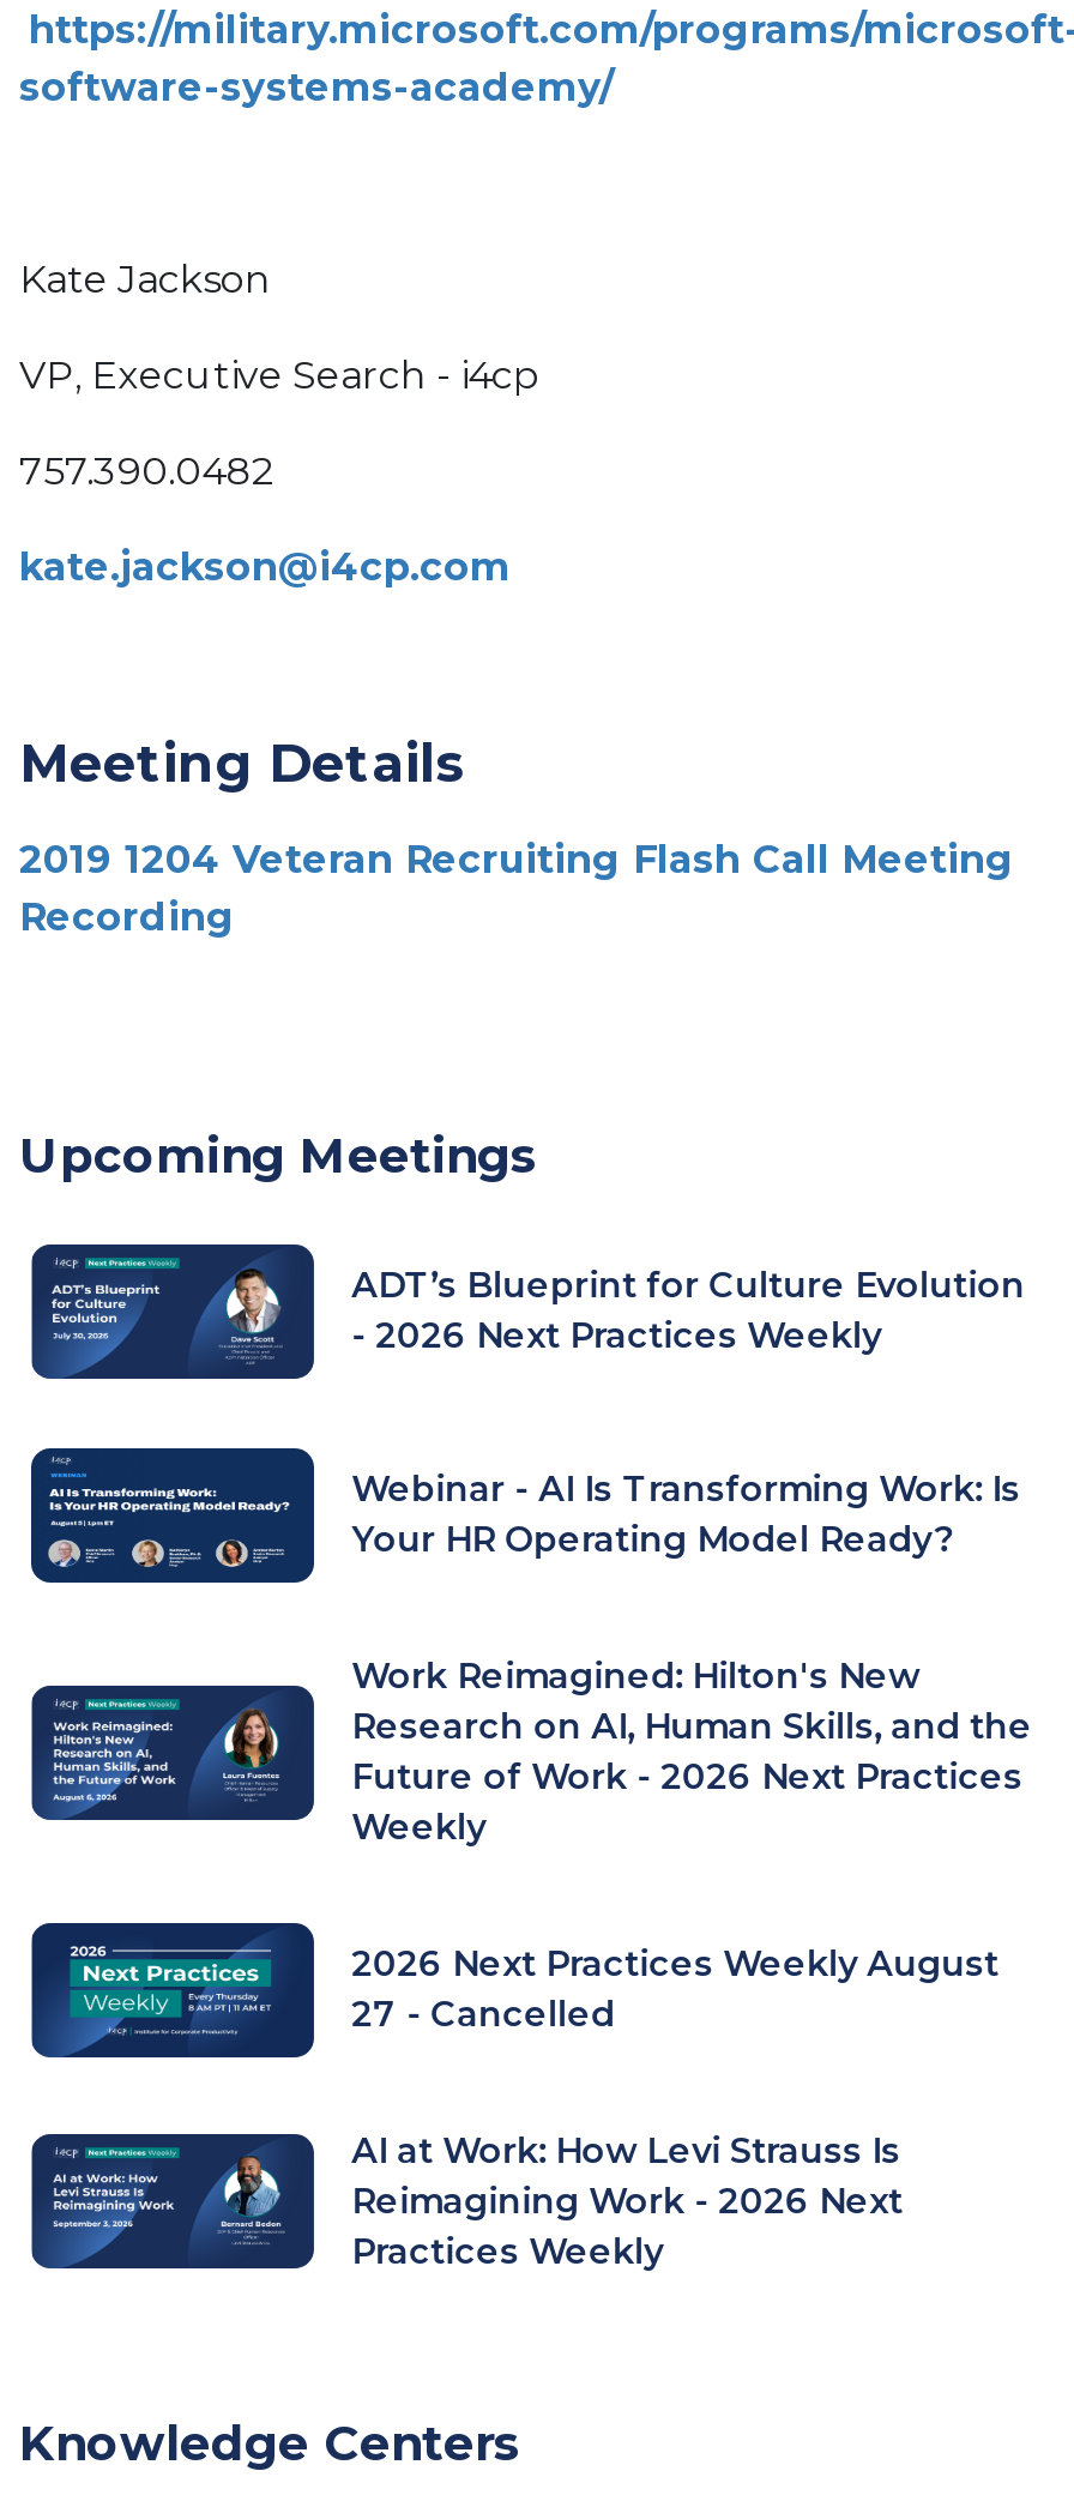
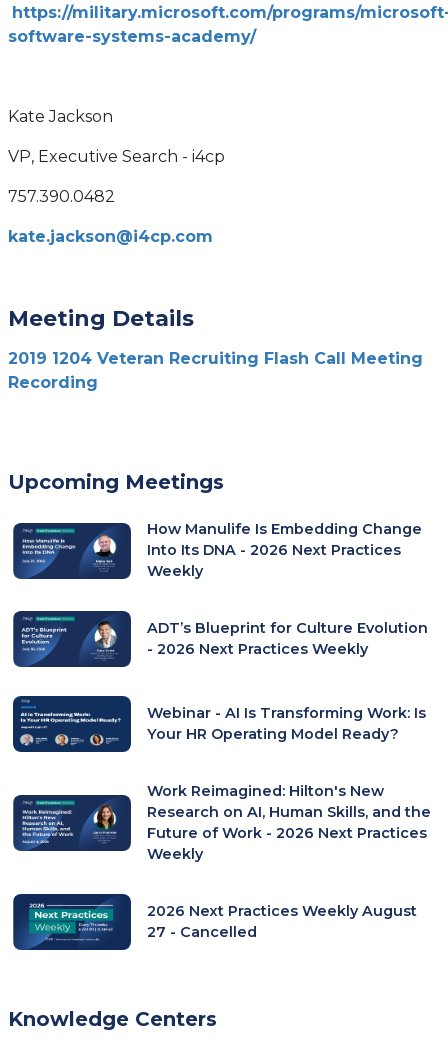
+ How Manulife Is Embedding Change
+ Into Its DNA - 2026 Next Practices
+ Weekly

moved down: [image] | ADT’s Blueprint for Culture Evolution | - 2026 Next Practices Weekly | ... | 2026 Next Practices Weekly August | 27 - Cancelled

moved up: [image]

- AI at Work: How Levi Strauss Is
- Reimagining Work - 2026 Next
- Practices Weekly
